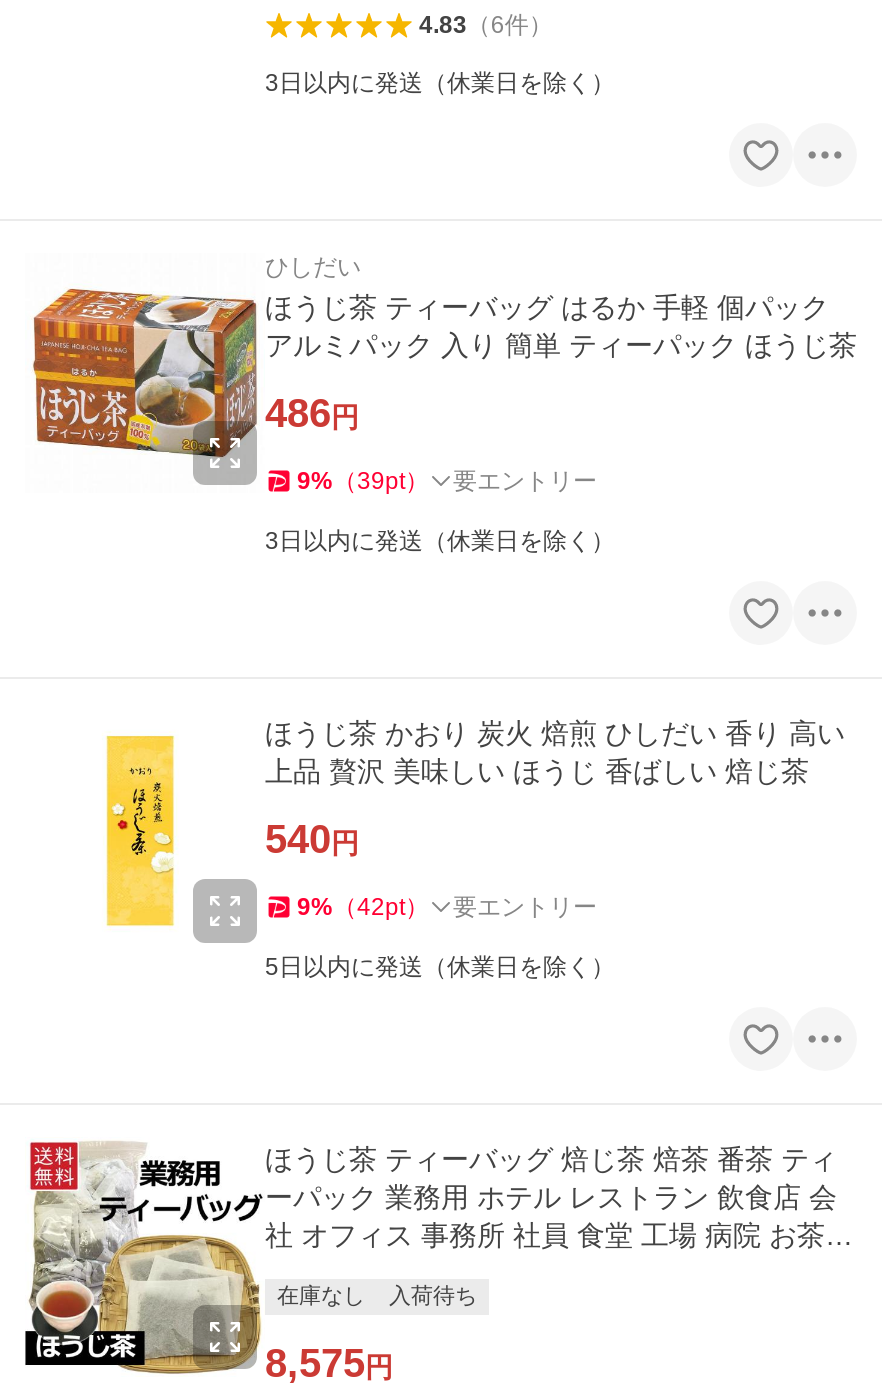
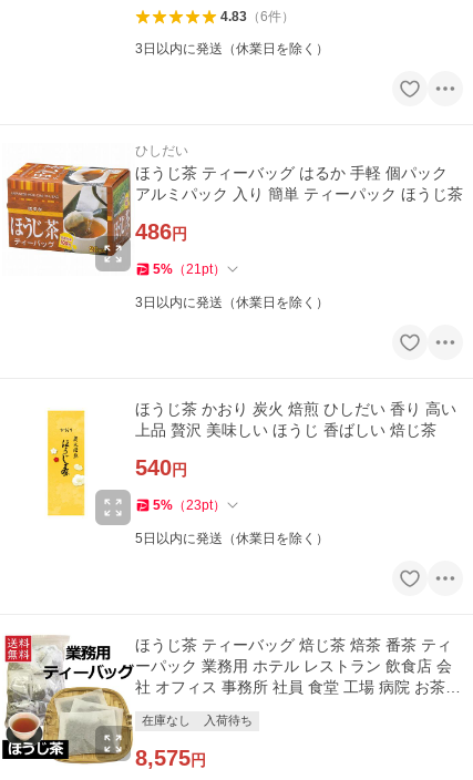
- 9%（39pt）
- 要エントリー
+ 5%（21pt）

- 9%（42pt）
- 要エントリー
+ 5%（23pt）
